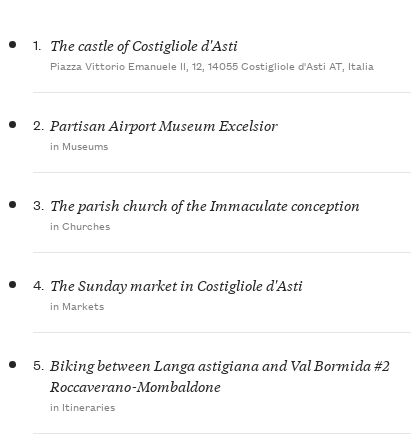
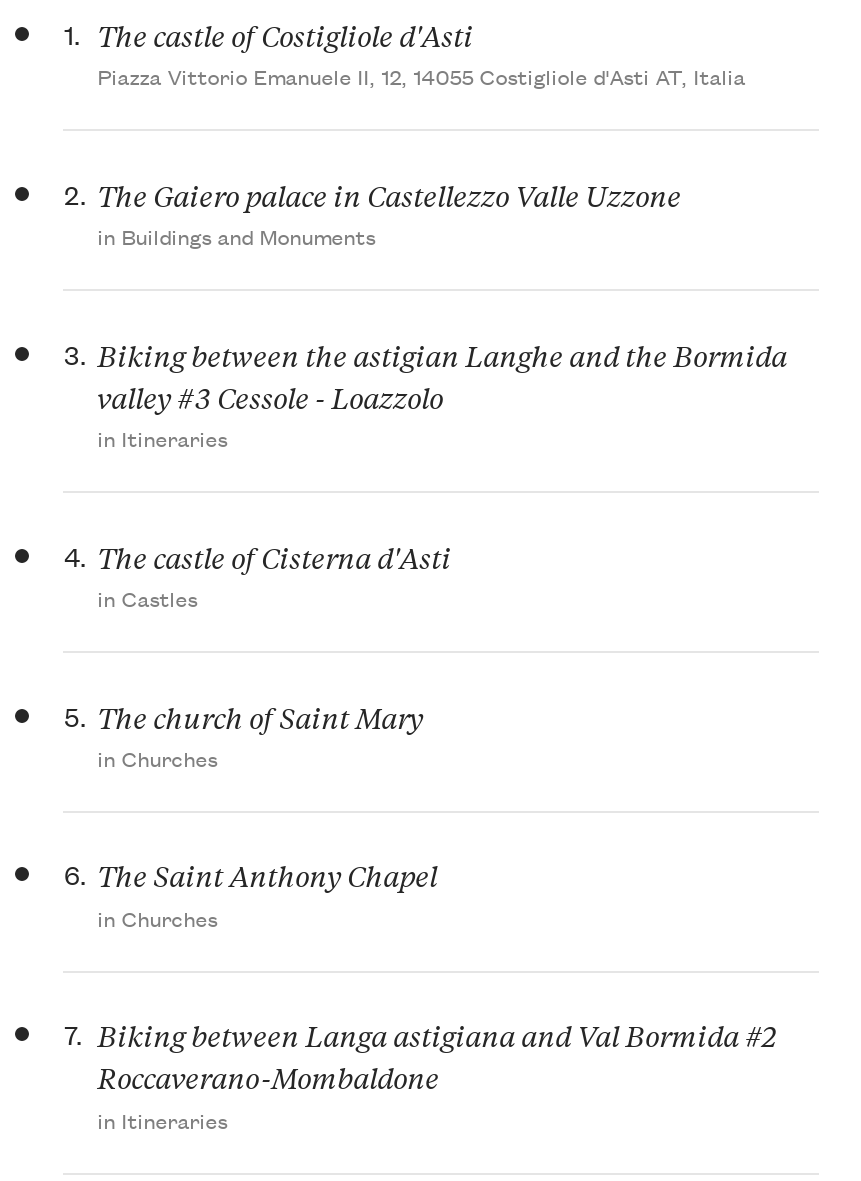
- 2. Partisan Airport Museum Excelsior
- in Museums
- 3. The parish church of the Immaculate conception
+ 2. The Gaiero palace in Castellezzo Valle Uzzone
+ in Buildings and Monuments
+ 3. Biking between the astigian Langhe and the Bormida
+ valley #3 Cessole - Loazzolo
+ in Itineraries
+ 4. The castle of Cisterna d'Asti
+ in Castles
+ 5. The church of Saint Mary

- 4. The Sunday market in Costigliole d'Asti
- in Markets
+ 6. The Saint Anthony Chapel
+ in Churches

- 5. Biking between Langa astigiana and Val Bormida #2
+ 7. Biking between Langa astigiana and Val Bormida #2
